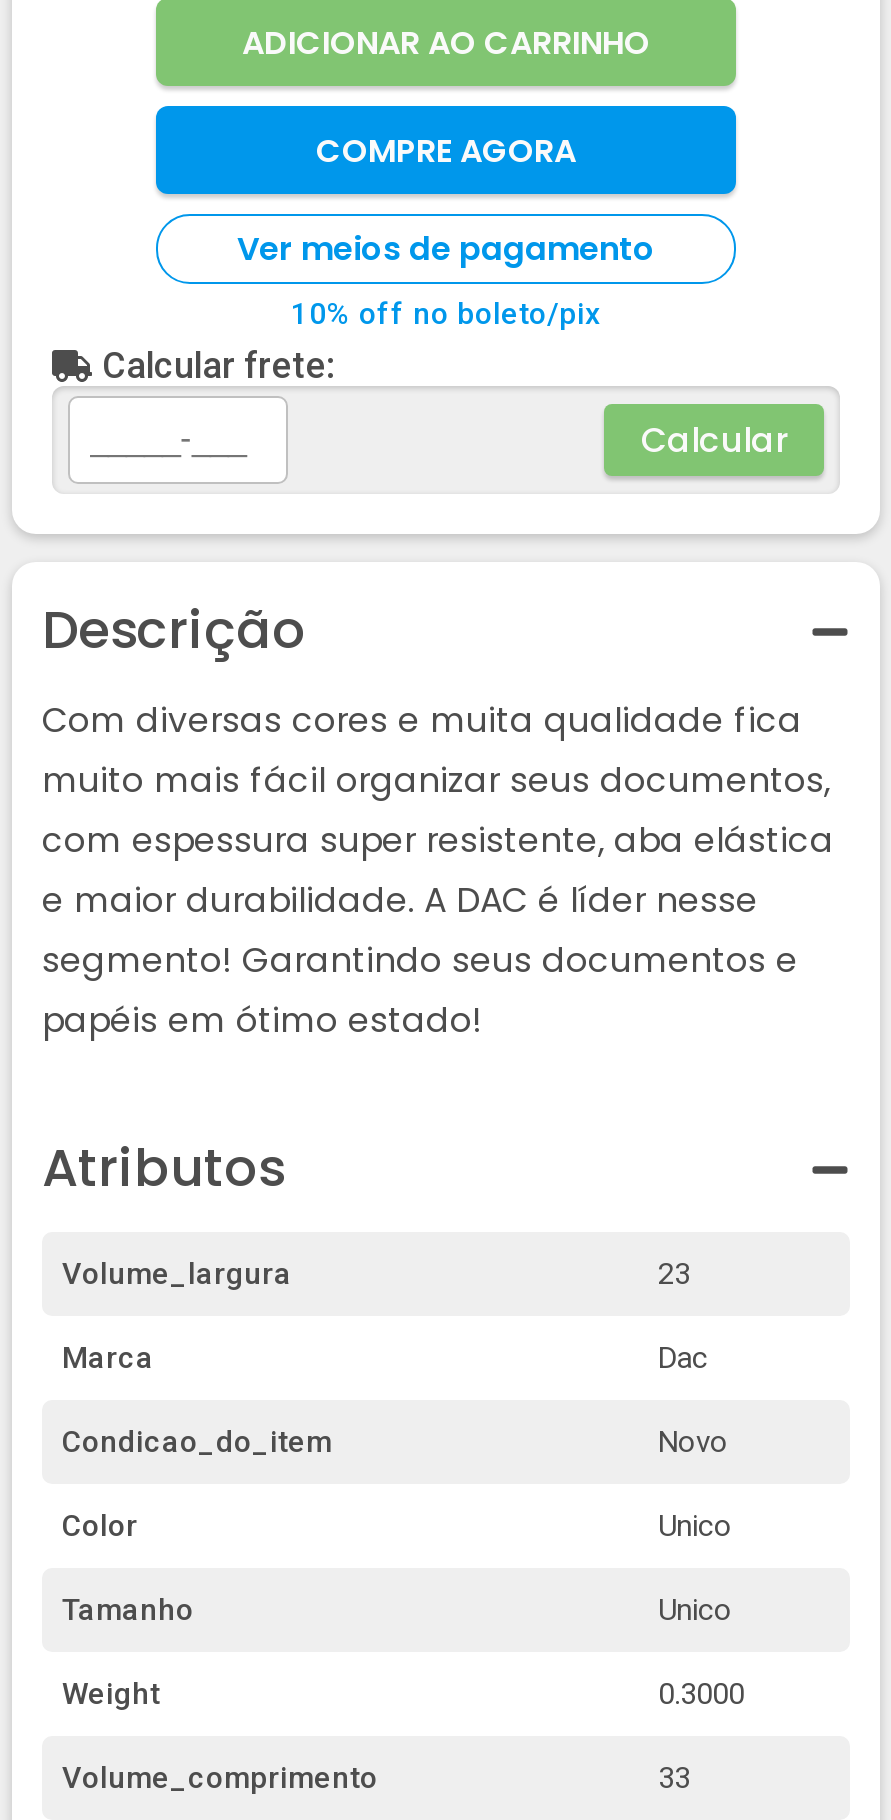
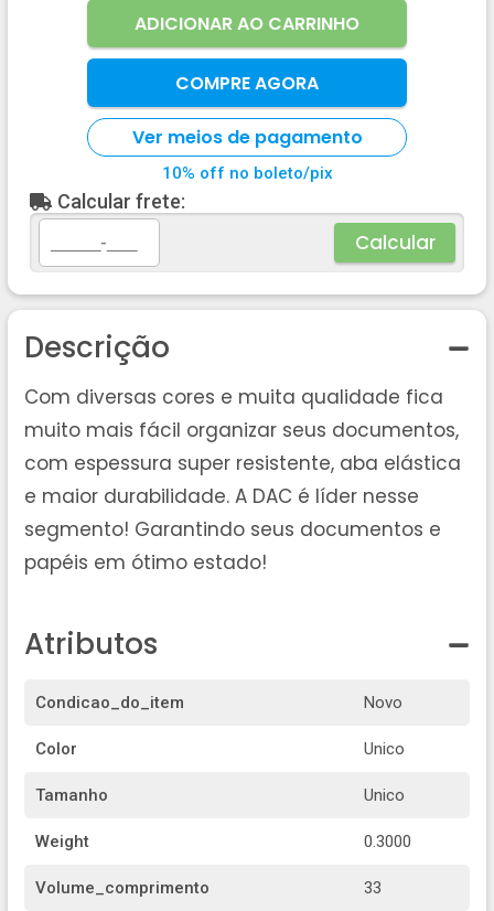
- Volume_largura
- 23
- Marca
- Dac
